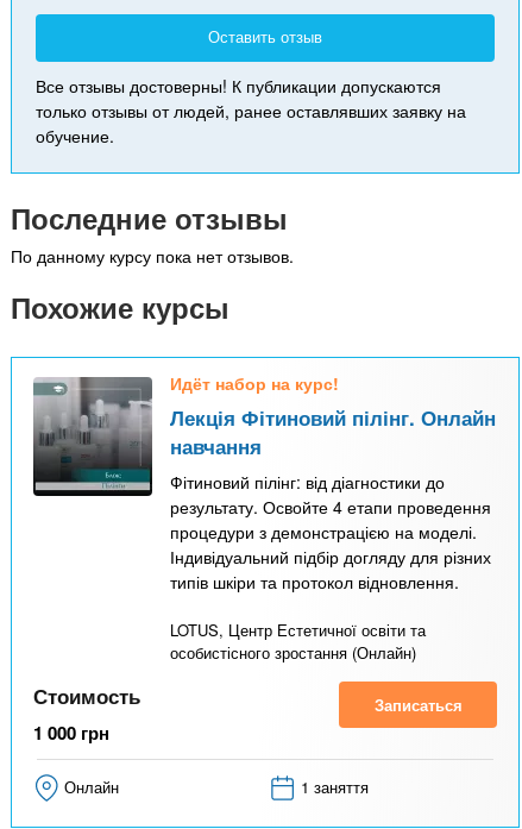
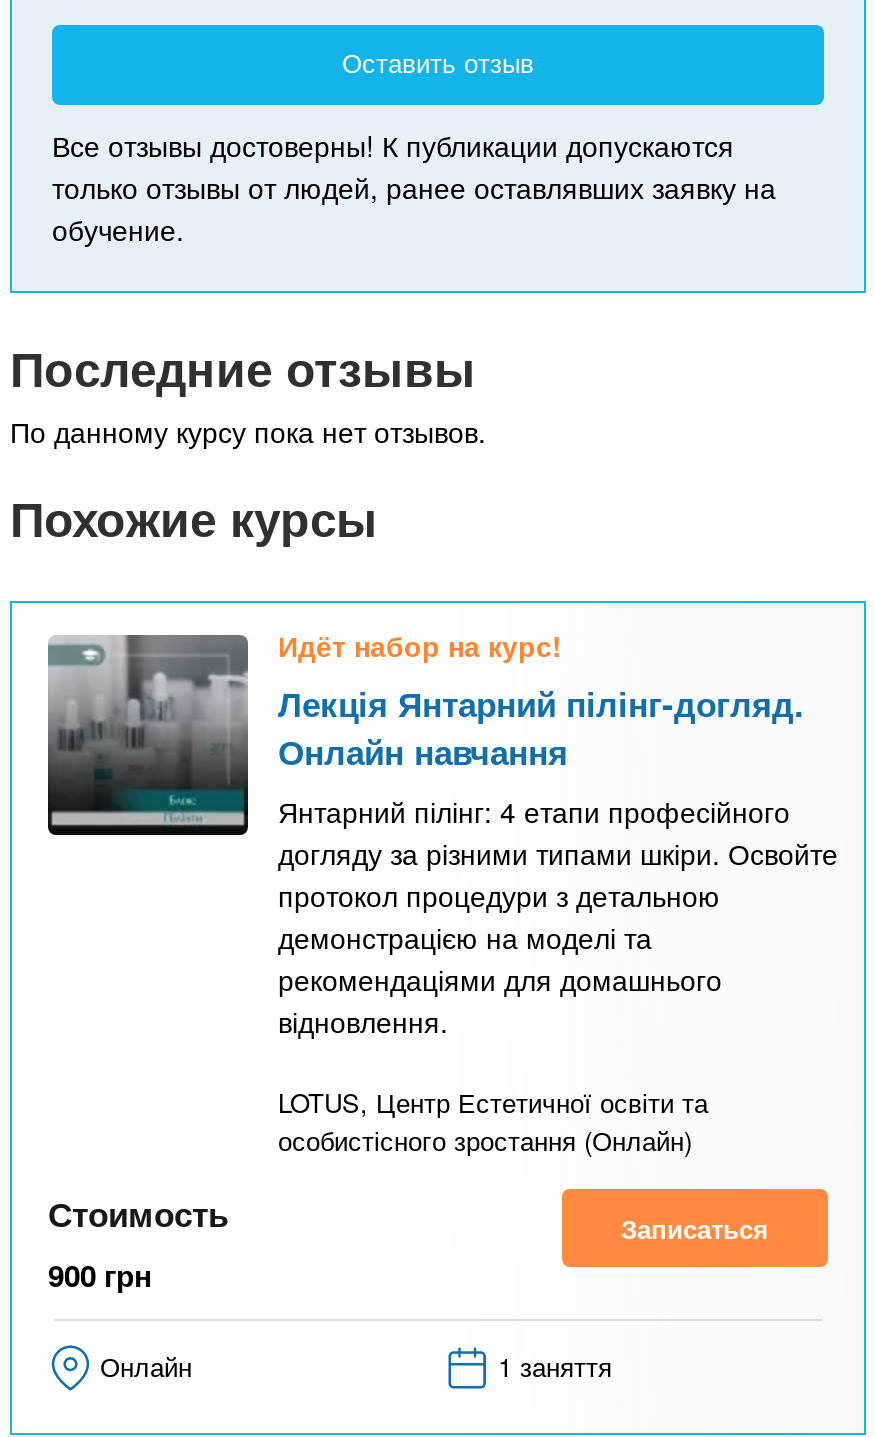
- Лекція Фітиновий пілінг. Онлайн
- навчання
- Фітиновий пілінг: від діагностики до
- результату. Освойте 4 етапи проведення
- процедури з демонстрацією на моделі.
- Індивідуальний підбір догляду для різних
- типів шкіри та протокол відновлення.
+ Лекція Янтарний пілінг-догляд.
+ Онлайн навчання
+ Янтарний пілінг: 4 етапи професійного
+ догляду за різними типами шкіри. Освойте
+ протокол процедури з детальною
+ демонстрацією на моделі та
+ рекомендаціями для домашнього
+ відновлення.

- 1 000 грн
+ 900 грн
